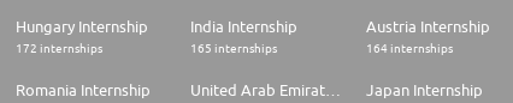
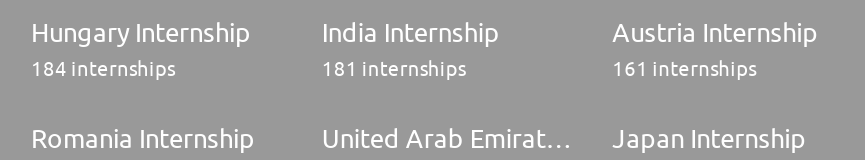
- 172 internships
+ 184 internships

- 165 internships
+ 181 internships

- 164 internships
+ 161 internships
